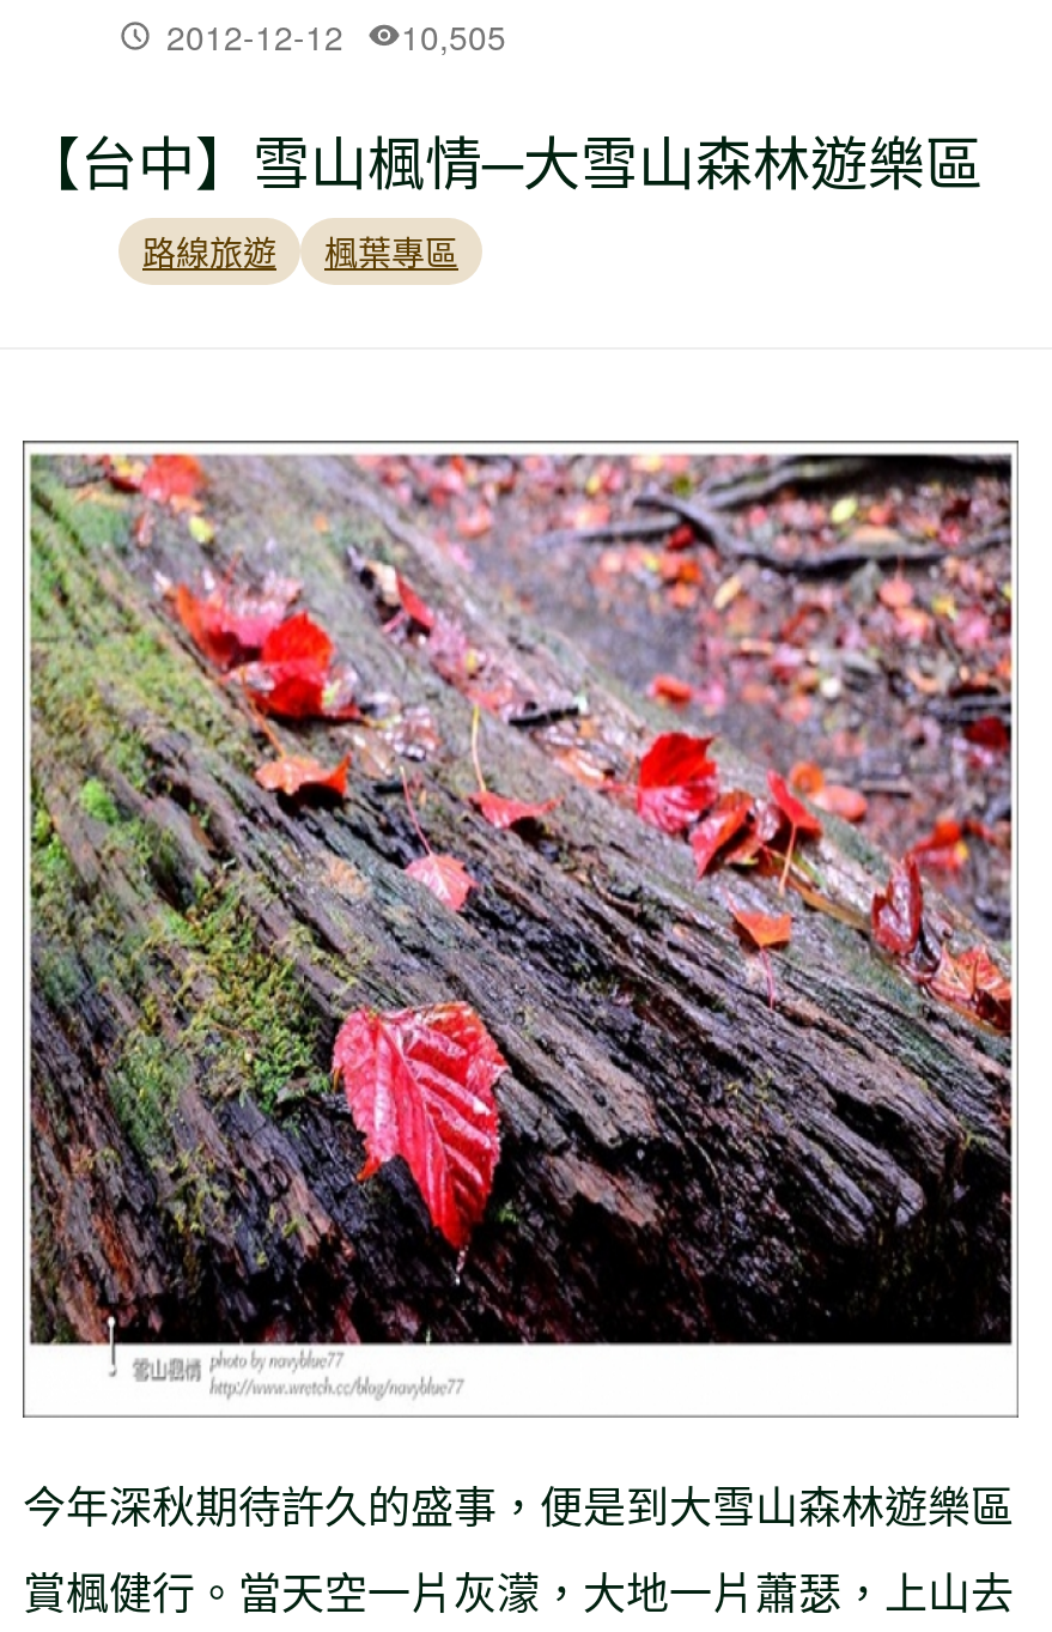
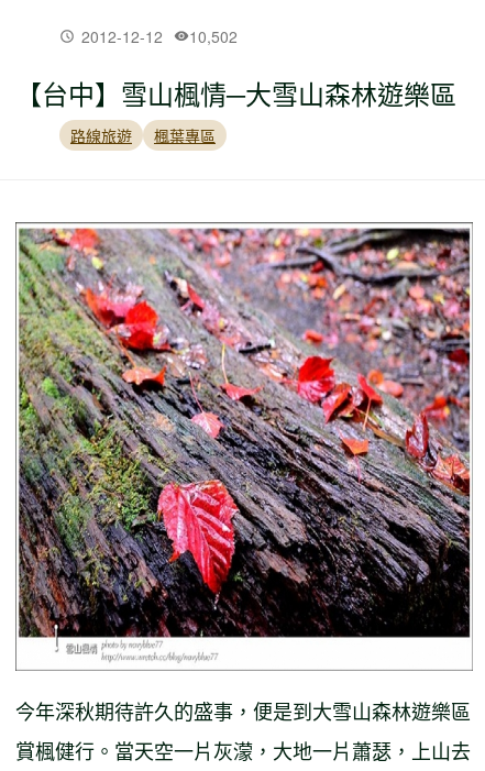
- 10,505
+ 10,502
